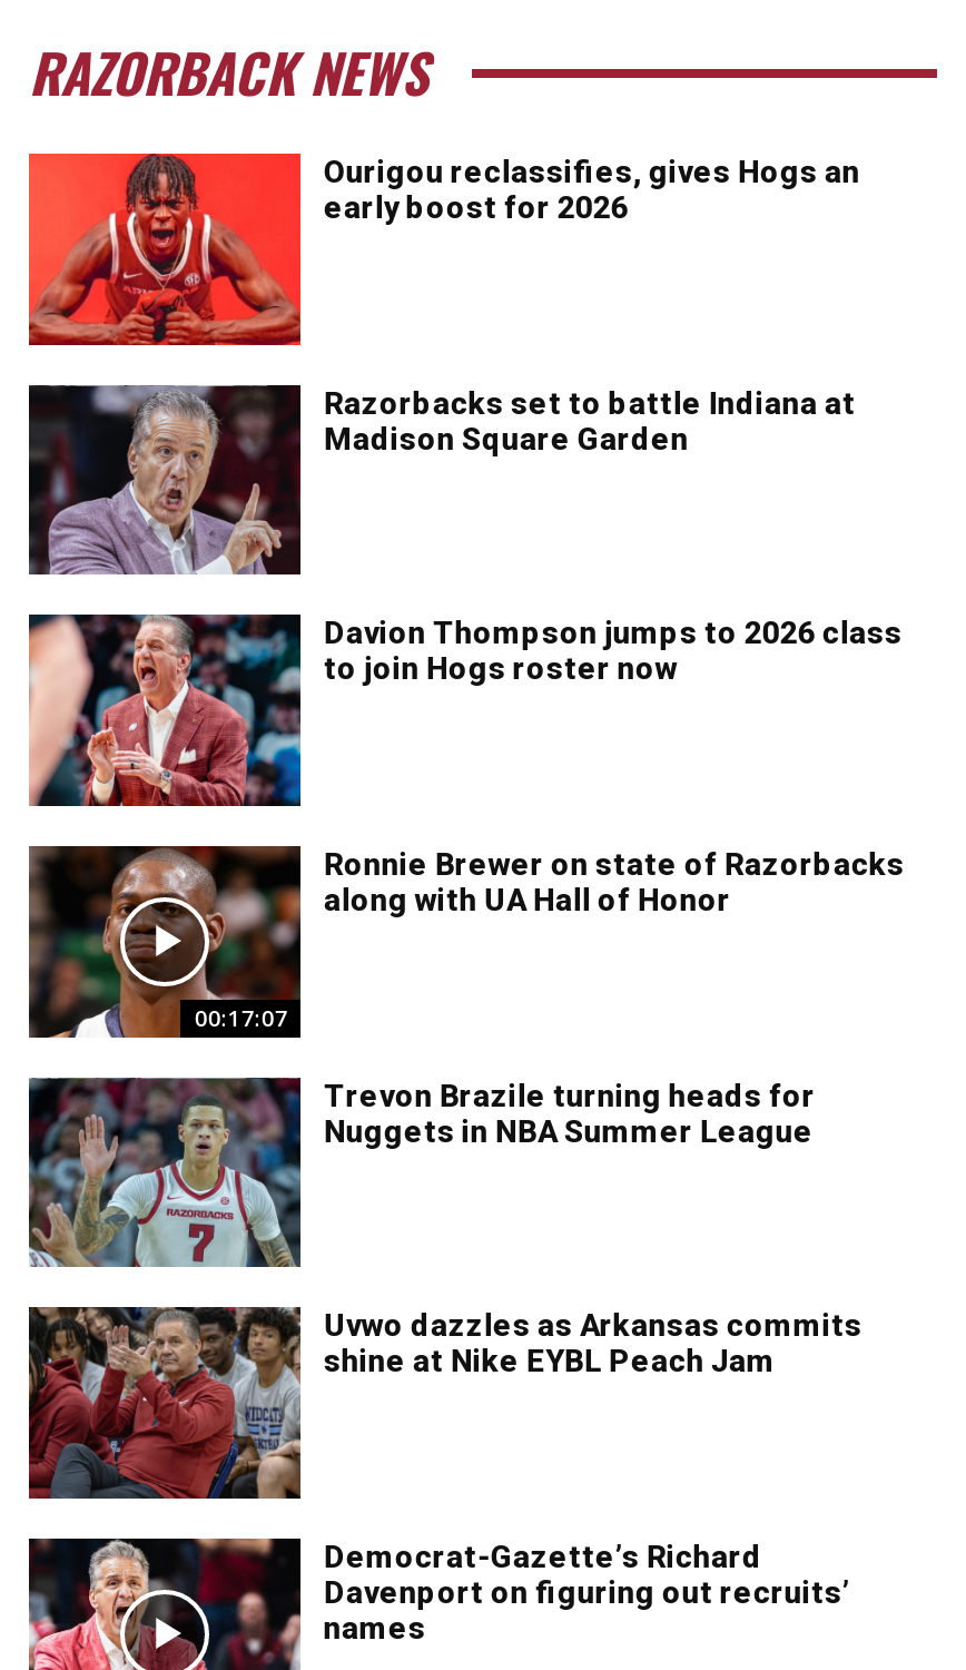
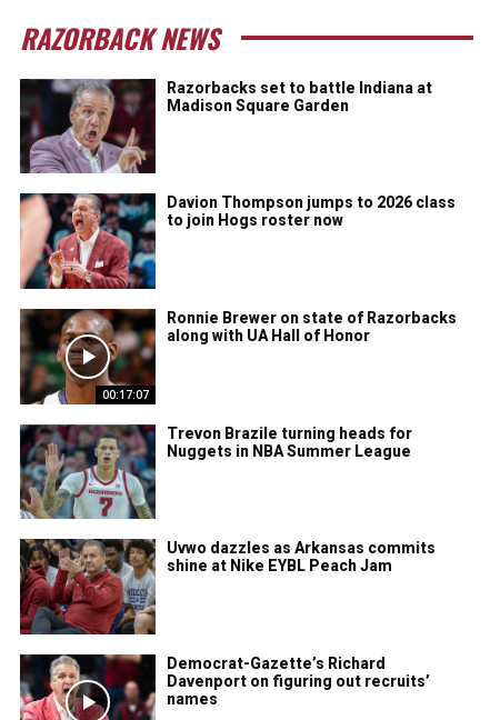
- [image]
- Ourigou reclassifies, gives Hogs an
- early boost for 2026
